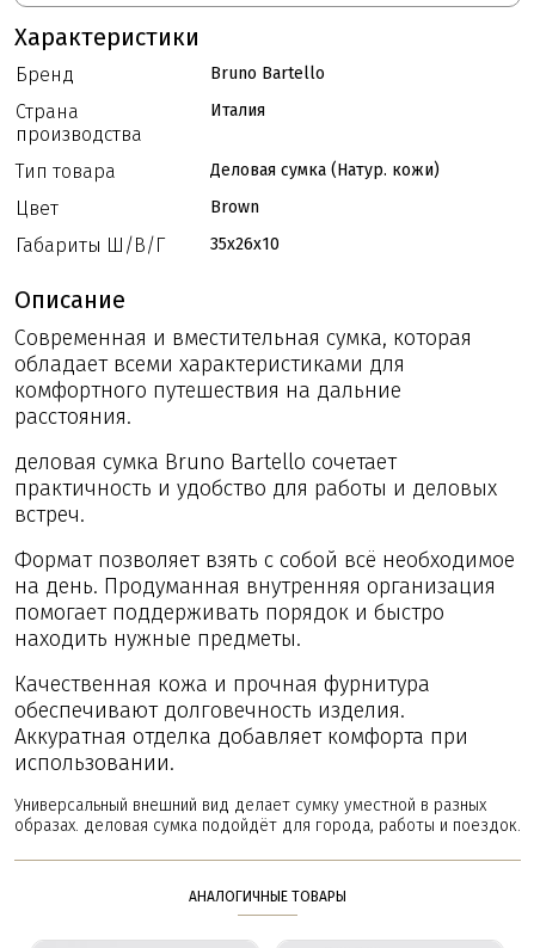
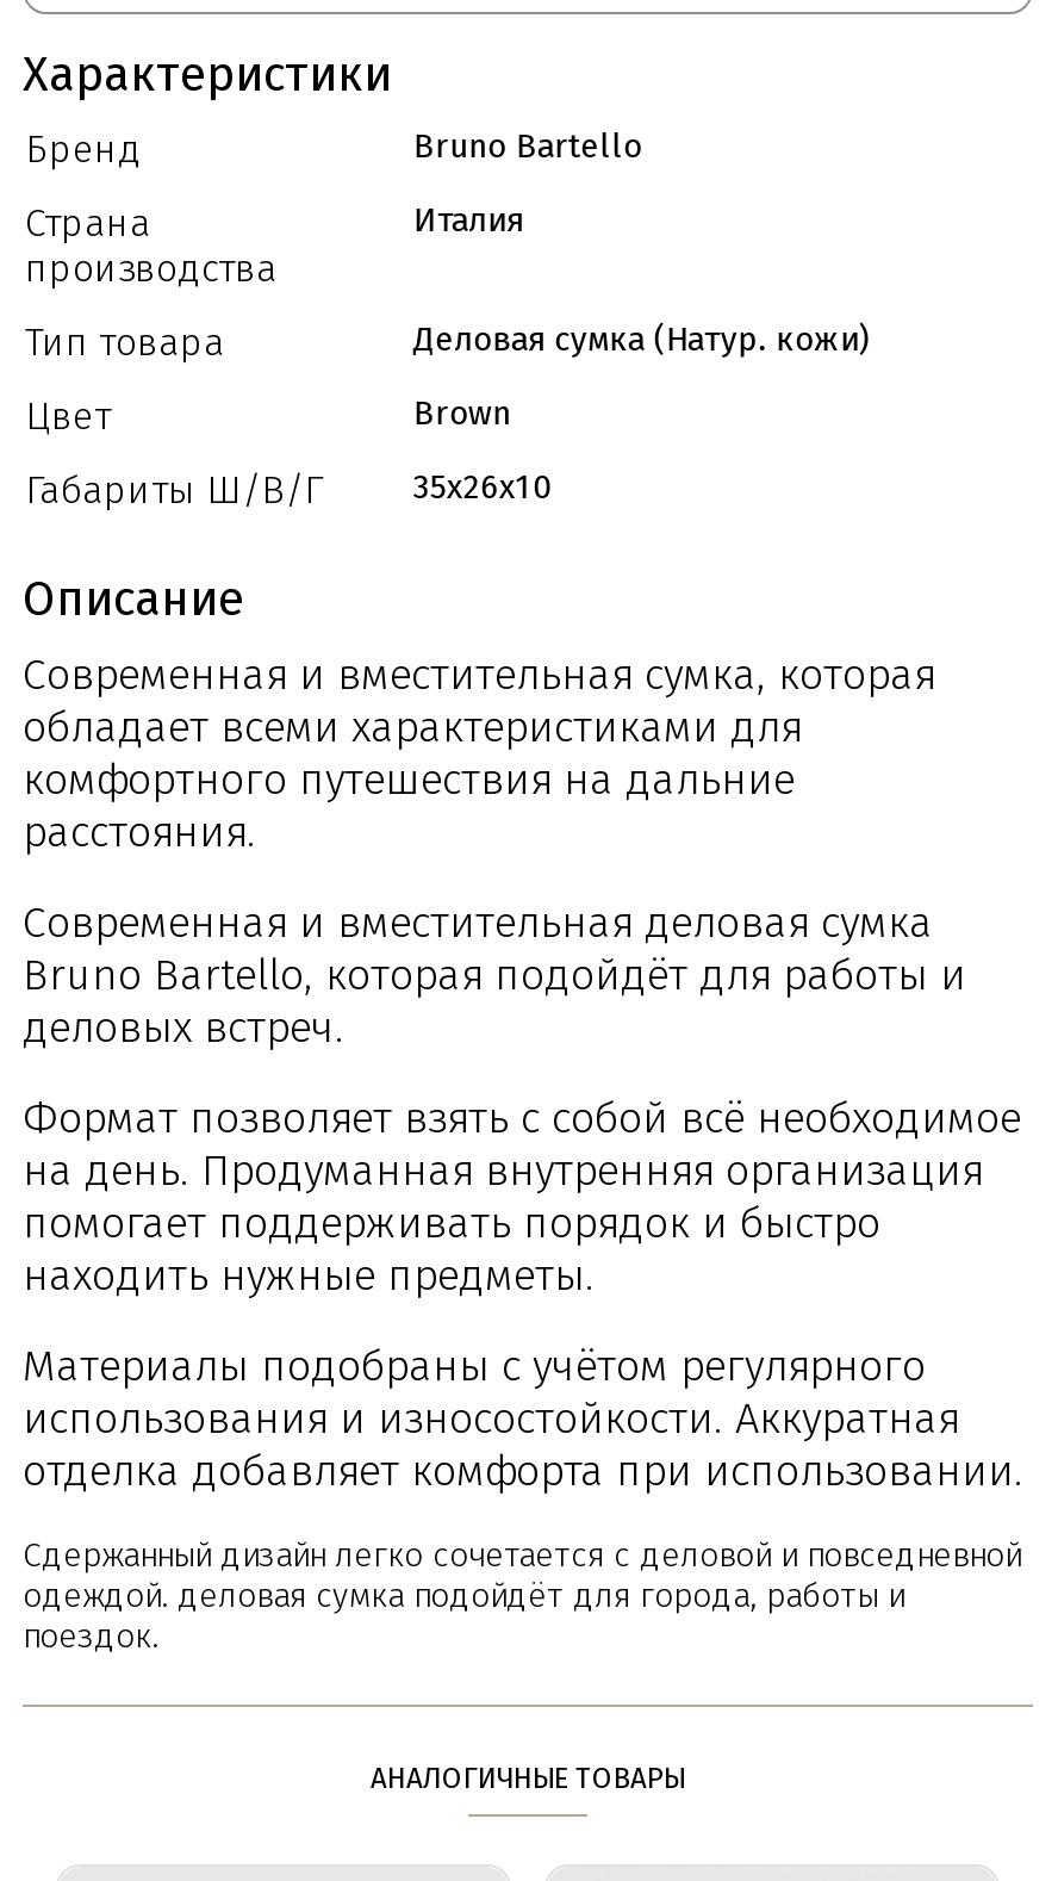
- деловая сумка Bruno Bartello сочетает
- практичность и удобство для работы и деловых
- встреч.
+ Современная и вместительная деловая сумка
+ Bruno Bartello, которая подойдёт для работы и
+ деловых встреч.

- Качественная кожа и прочная фурнитура
- обеспечивают долговечность изделия.
- Аккуратная отделка добавляет комфорта при
- использовании.
+ Материалы подобраны с учётом регулярного
+ использования и износостойкости. Аккуратная
+ отделка добавляет комфорта при использовании.

- Универсальный внешний вид делает сумку уместной в разных
- образах. деловая сумка подойдёт для города, работы и поездок.
+ Сдержанный дизайн легко сочетается с деловой и повседневной
+ одеждой. деловая сумка подойдёт для города, работы и
+ поездок.
